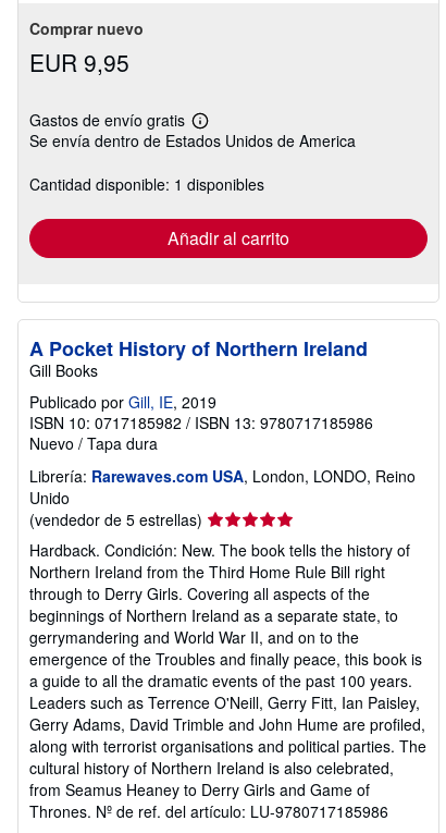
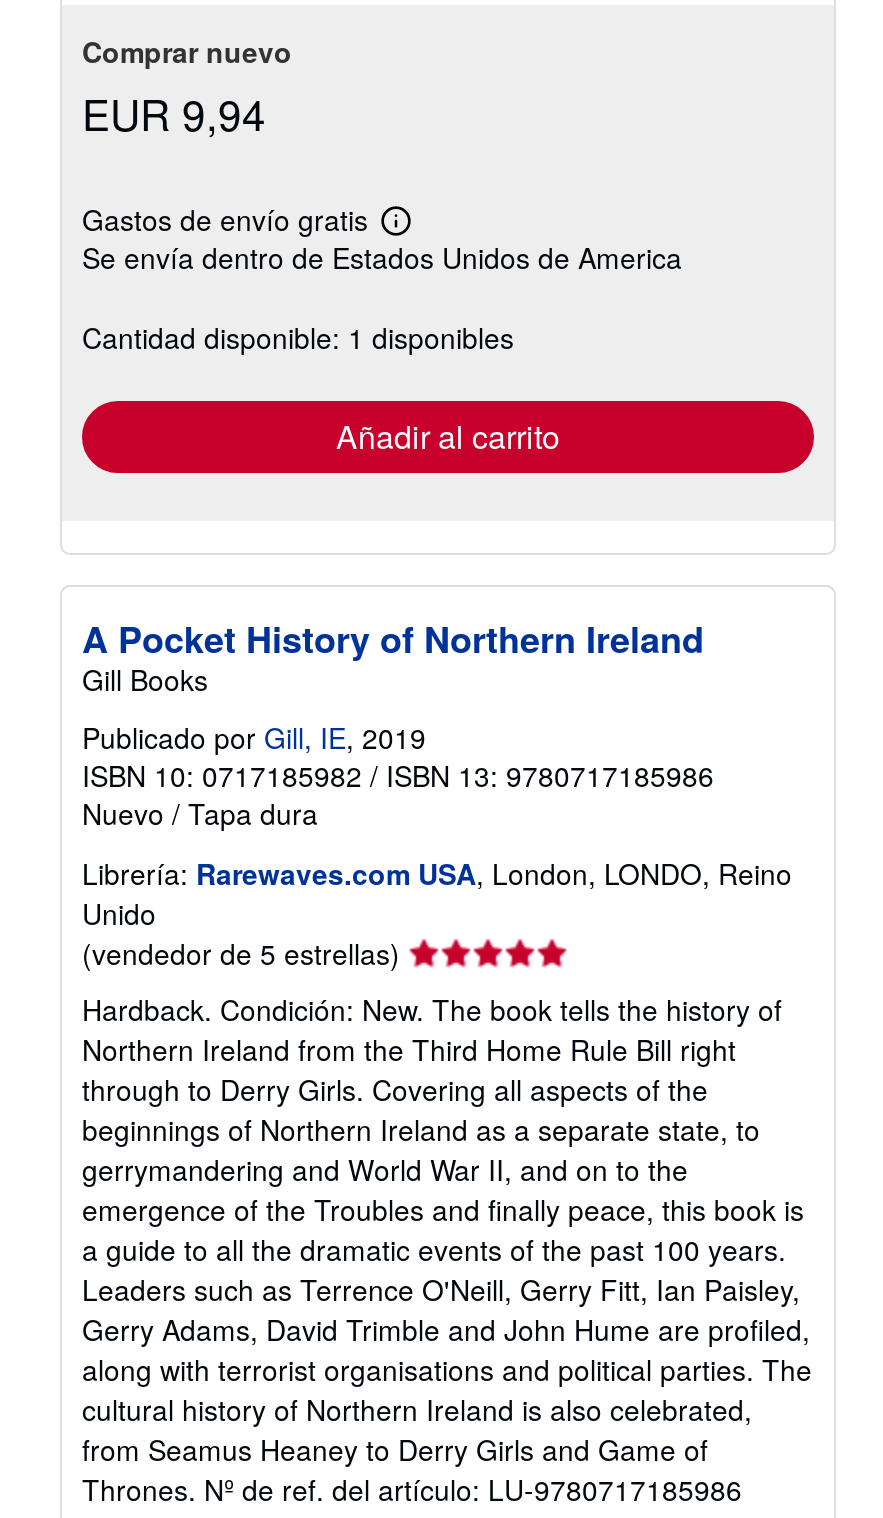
- EUR 9,95
+ EUR 9,94
